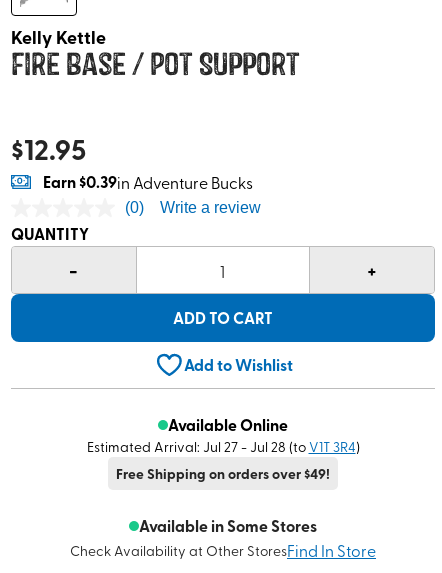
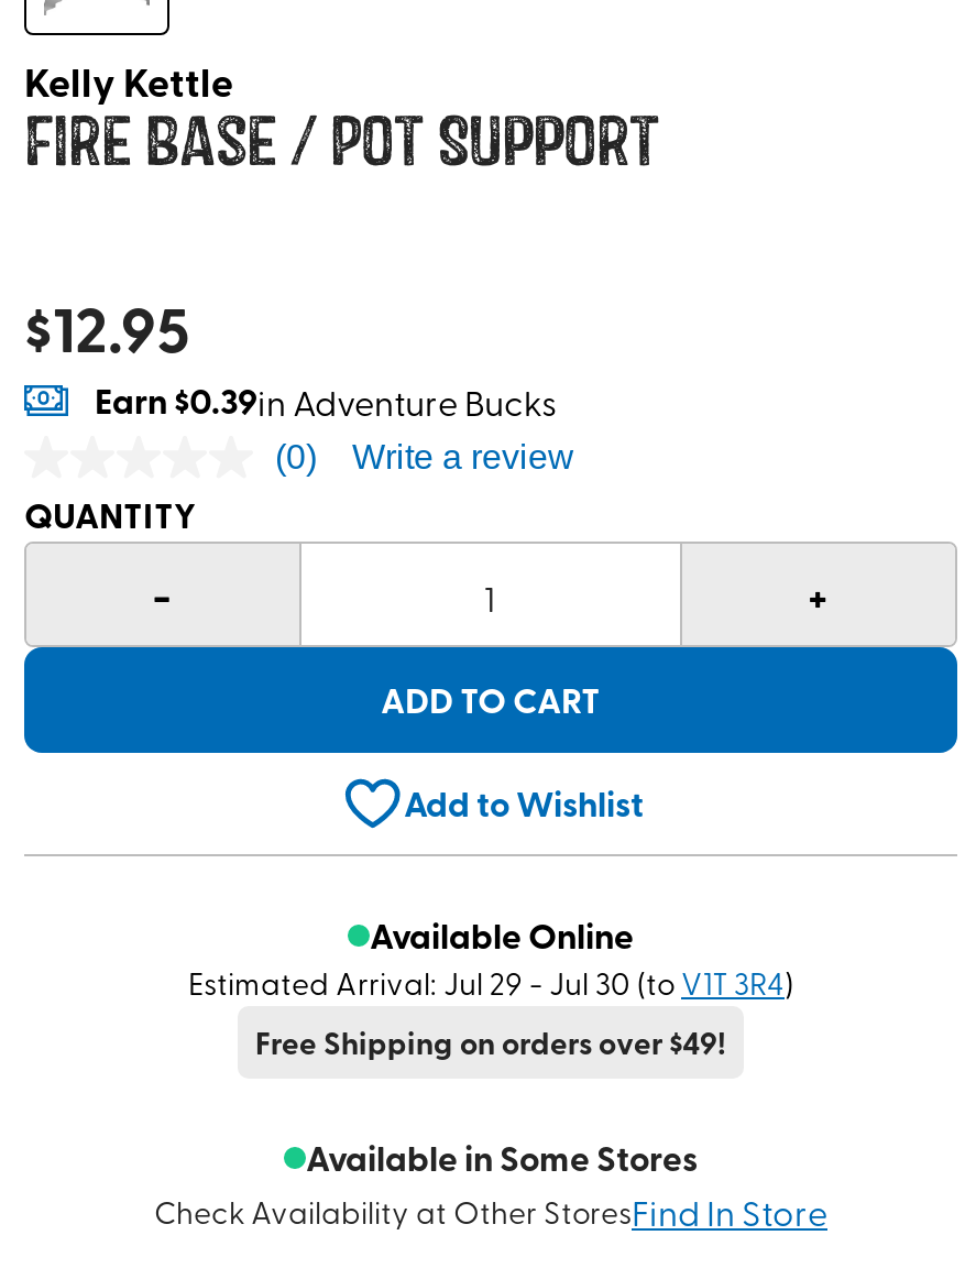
- Estimated Arrival: Jul 27 - Jul 28 (to V1T 3R4)
+ Estimated Arrival: Jul 29 - Jul 30 (to V1T 3R4)
